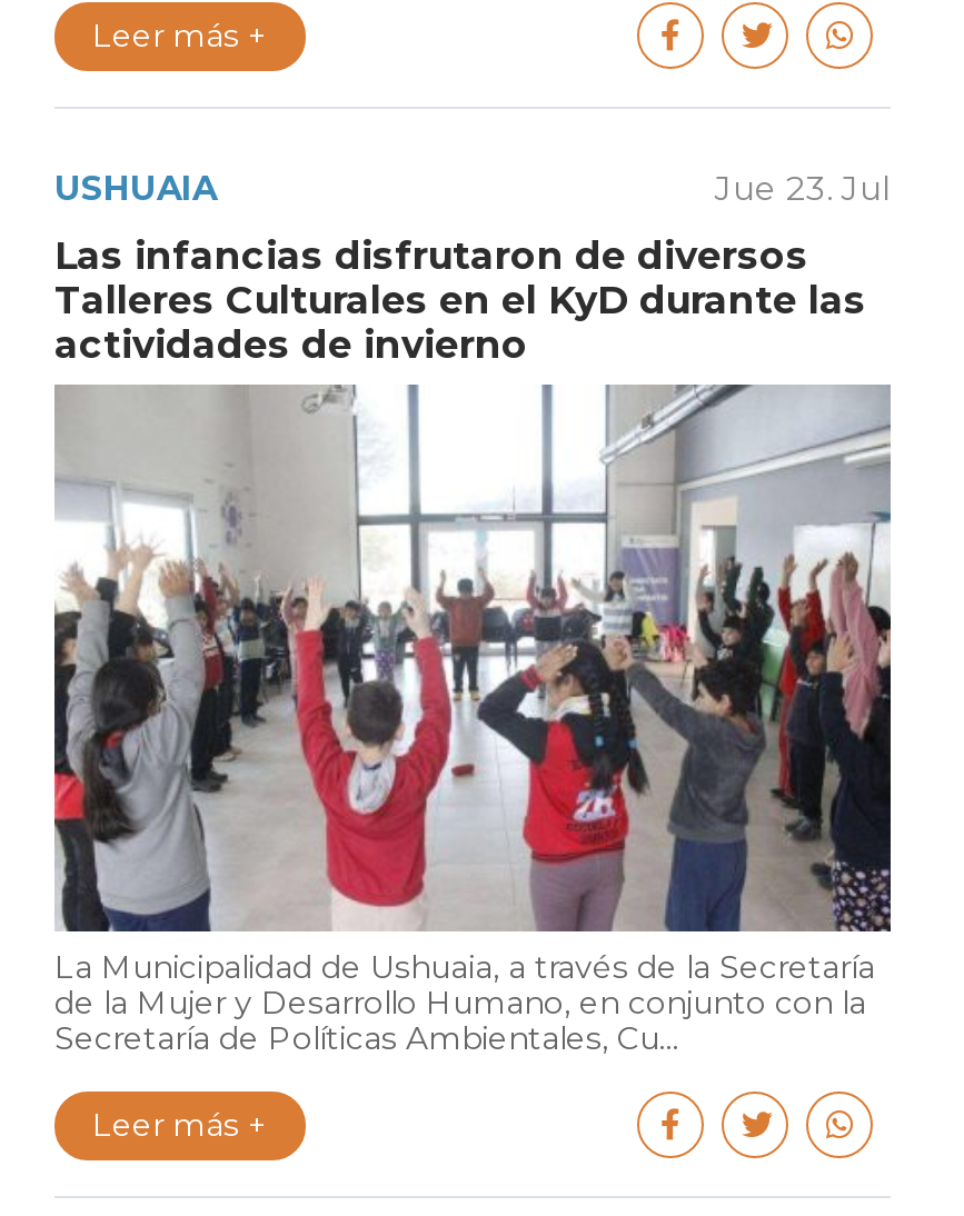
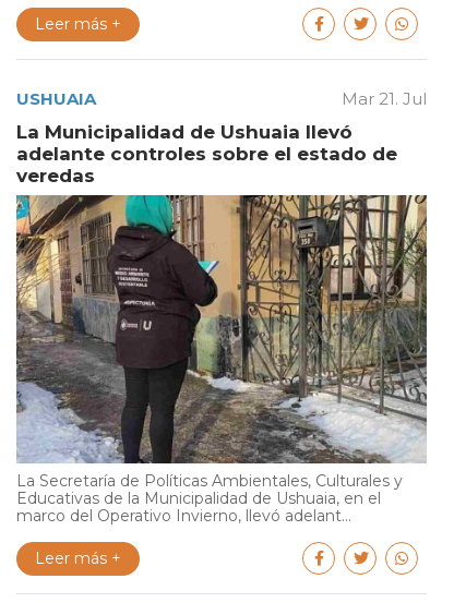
- Jue 23. Jul
+ Mar 21. Jul

- Las infancias disfrutaron de diversos
- Talleres Culturales en el KyD durante las
- actividades de invierno
+ La Municipalidad de Ushuaia llevó
+ adelante controles sobre el estado de
+ veredas

- [image]
- La Municipalidad de Ushuaia, a través de la Secretaría
- de la Mujer y Desarrollo Humano, en conjunto con la
- Secretaría de Políticas Ambientales, Cu...
+ [image]
+ La Secretaría de Políticas Ambientales, Culturales y
+ Educativas de la Municipalidad de Ushuaia, en el
+ marco del Operativo Invierno, llevó adelant...
